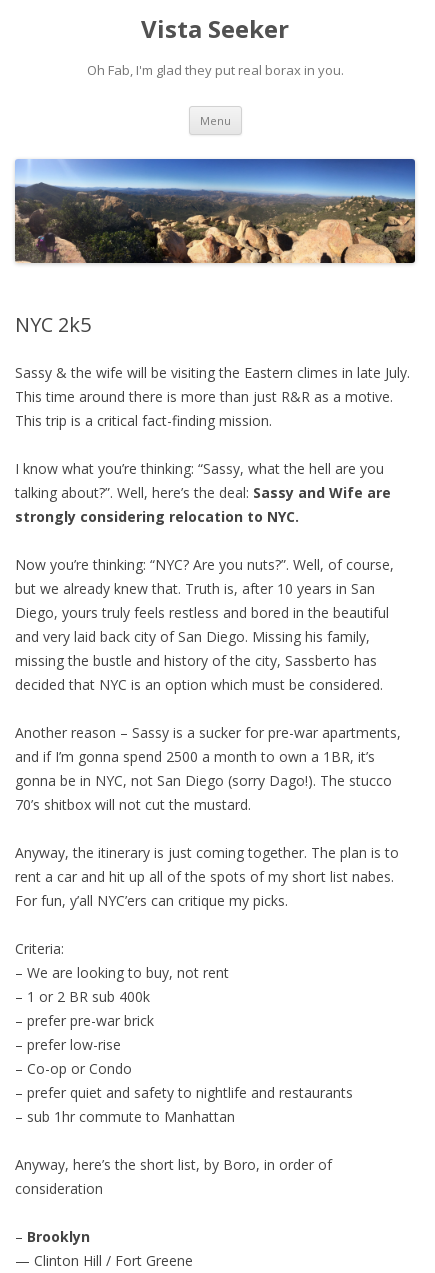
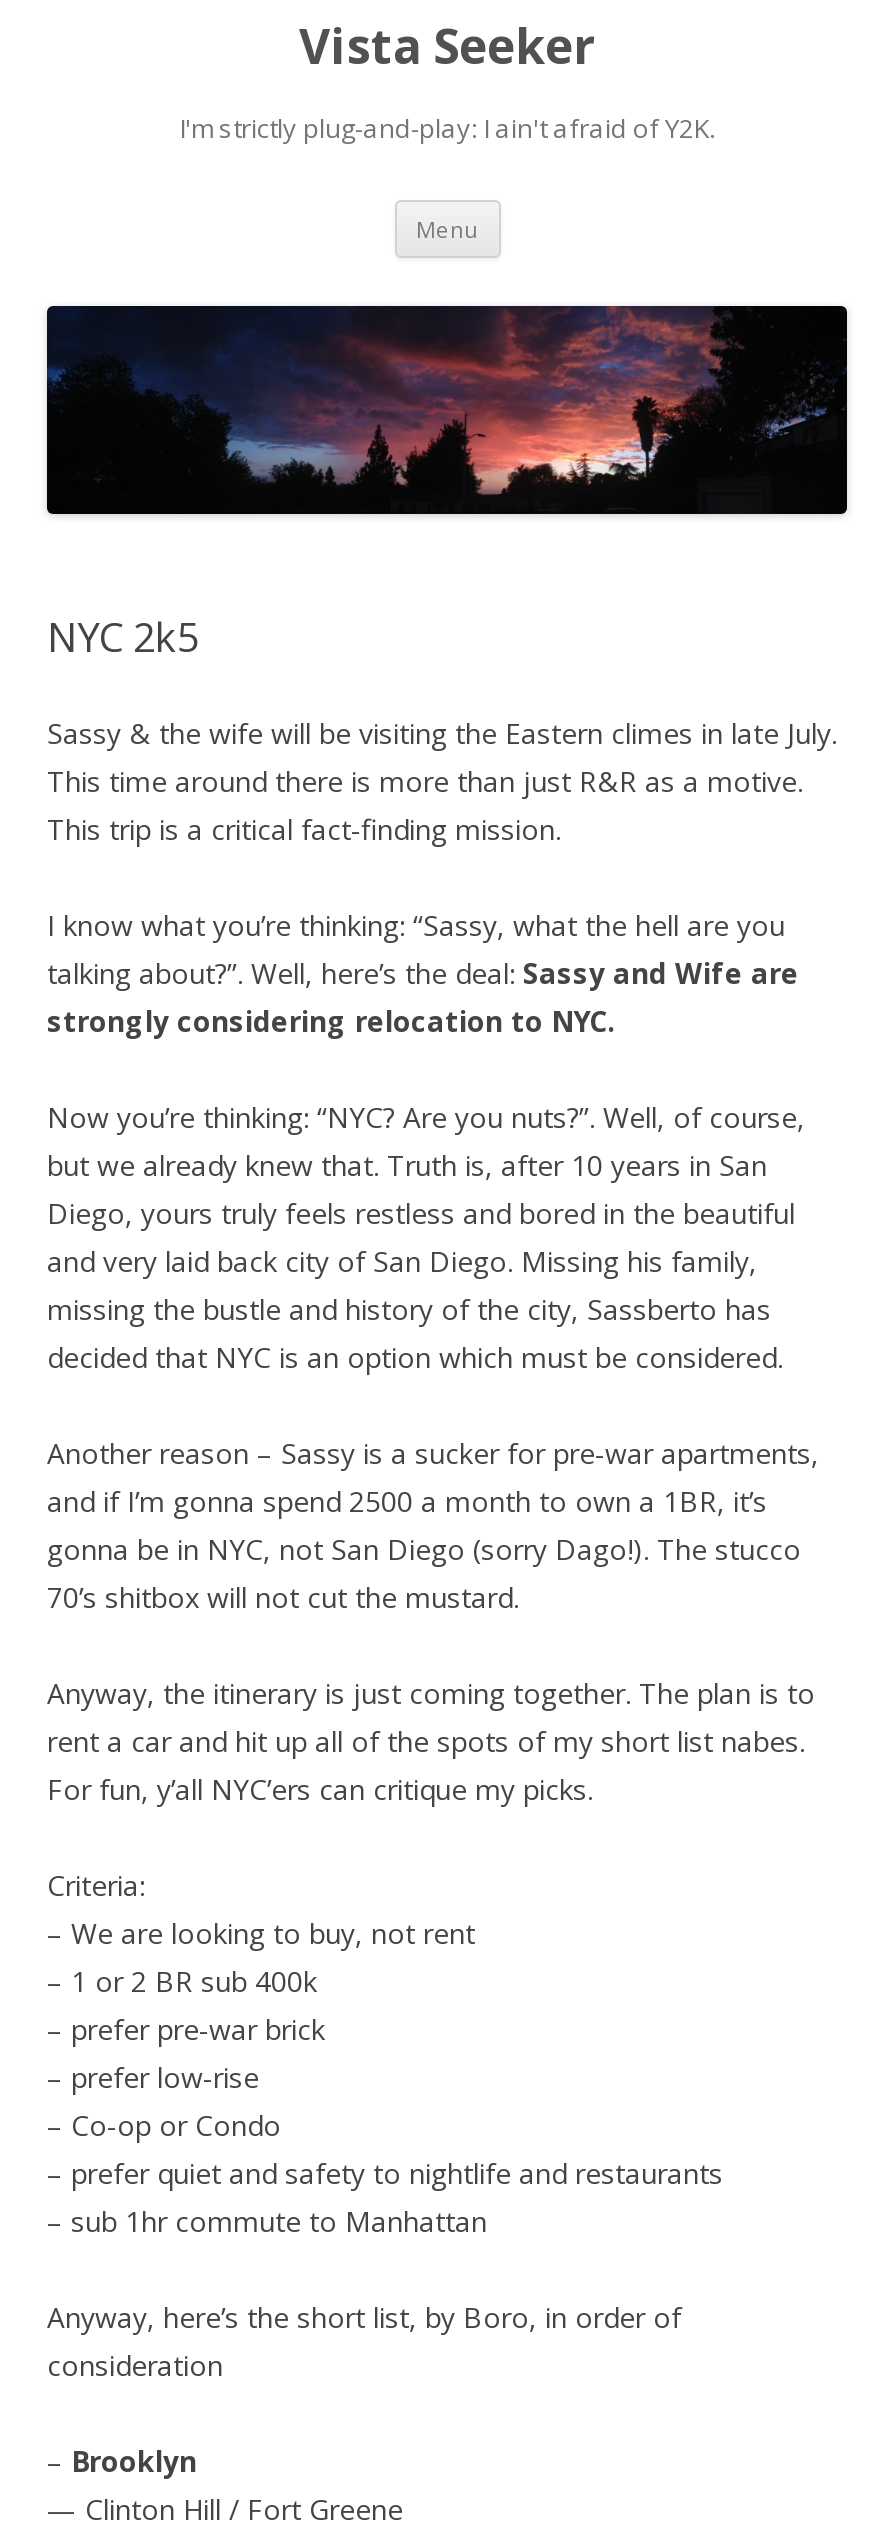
- Oh Fab, I'm glad they put real borax in you.
+ I'm strictly plug-and-play: I ain't afraid of Y2K.

- [image]
+ [image]
